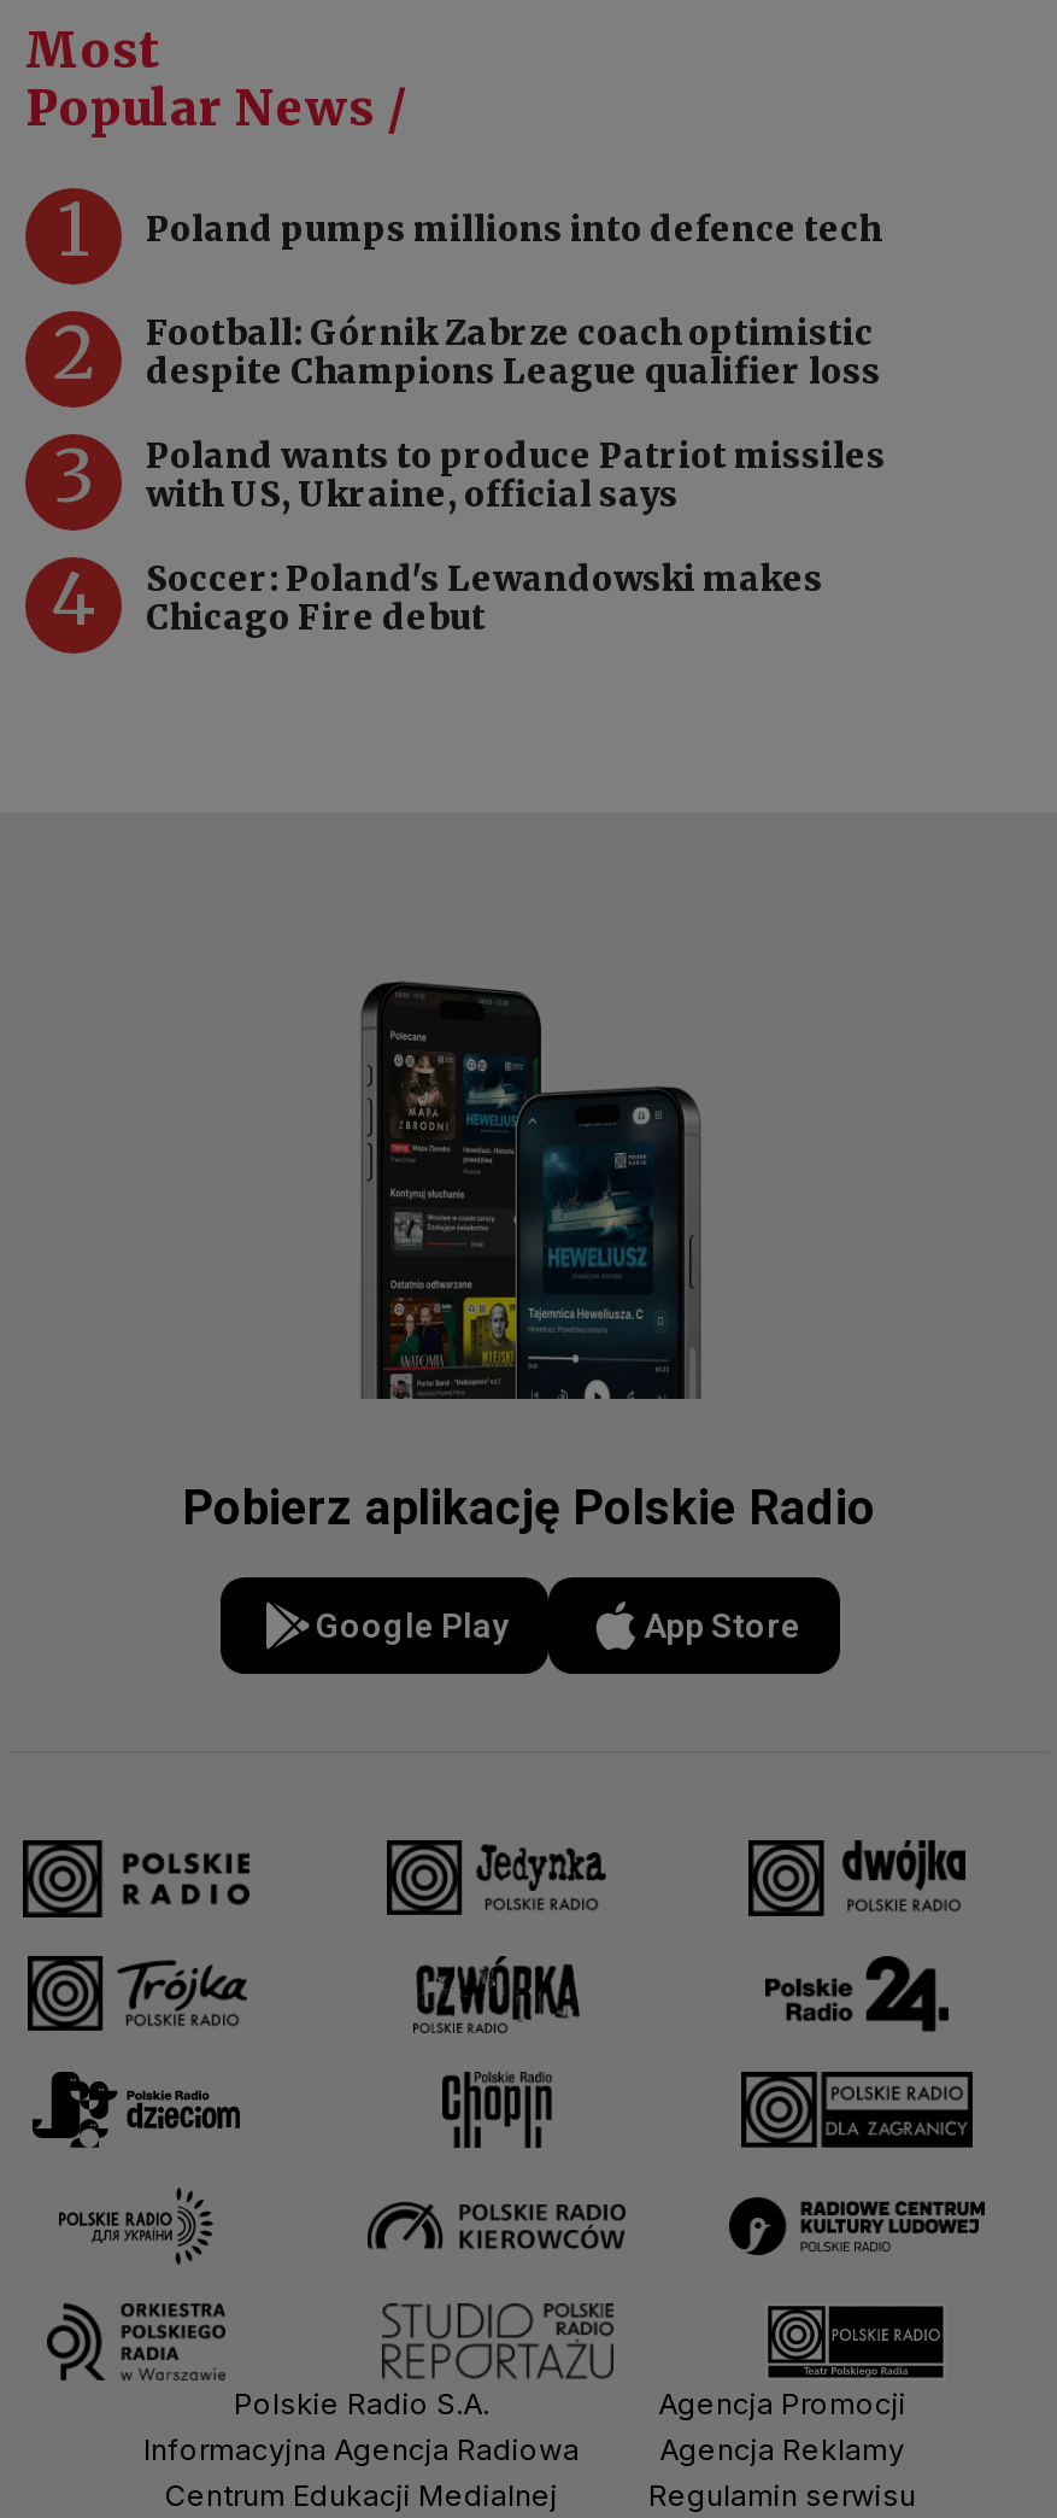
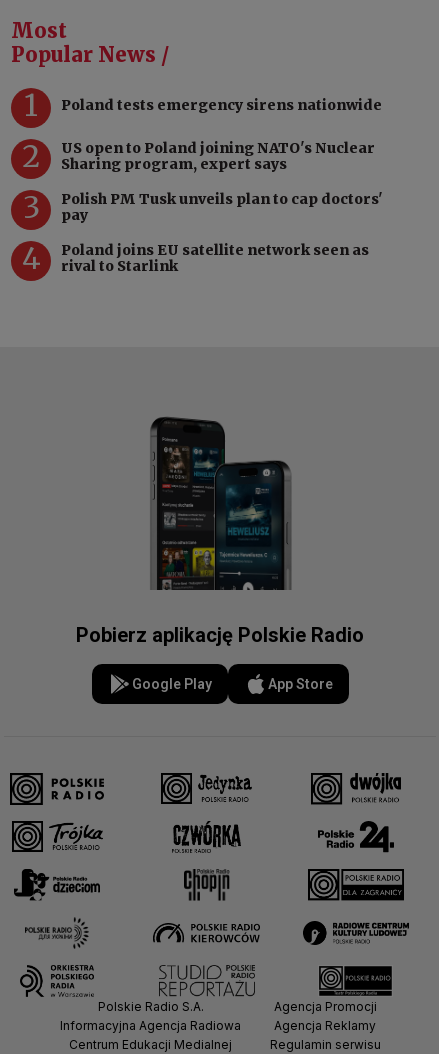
- Poland pumps millions into defence tech
+ Poland tests emergency sirens nationwide

- Football: Górnik Zabrze coach optimistic
- despite Champions League qualifier loss
+ US open to Poland joining NATO's Nuclear
+ Sharing program, expert says

- Poland wants to produce Patriot missiles
- with US, Ukraine, official says
+ Polish PM Tusk unveils plan to cap doctors'
+ pay

- Soccer: Poland's Lewandowski makes
- Chicago Fire debut
+ Poland joins EU satellite network seen as
+ rival to Starlink
